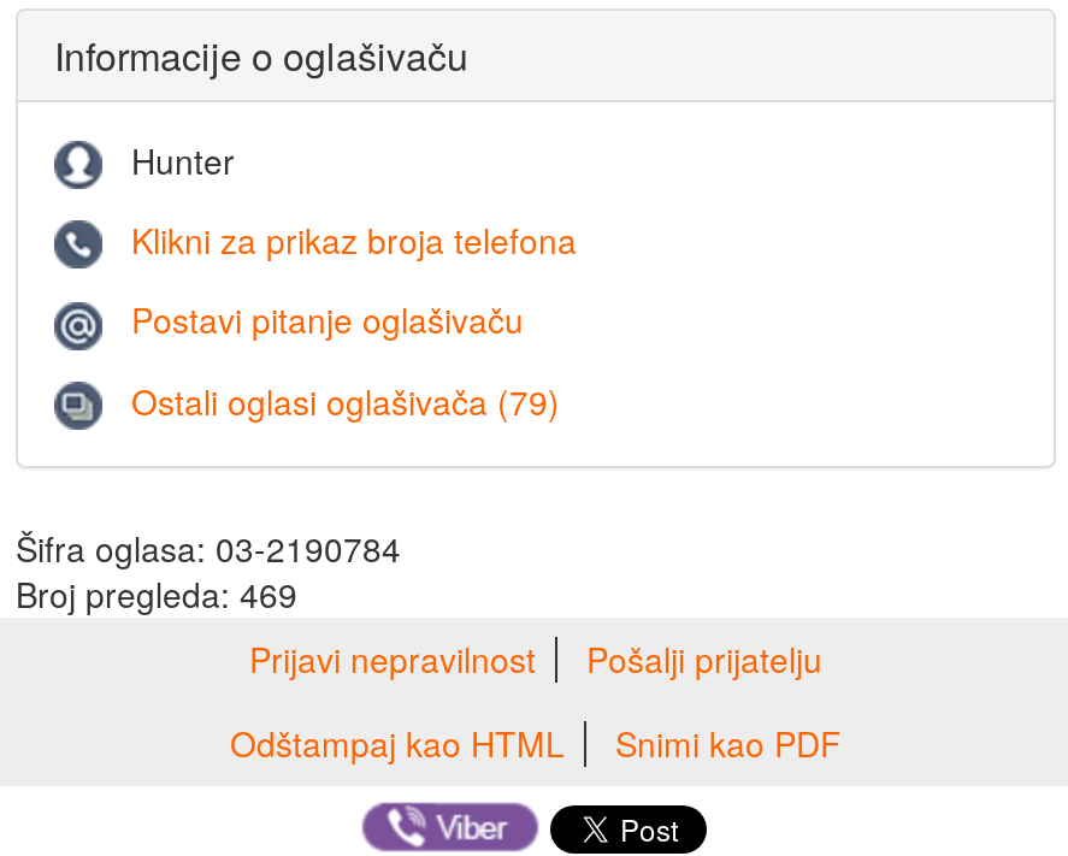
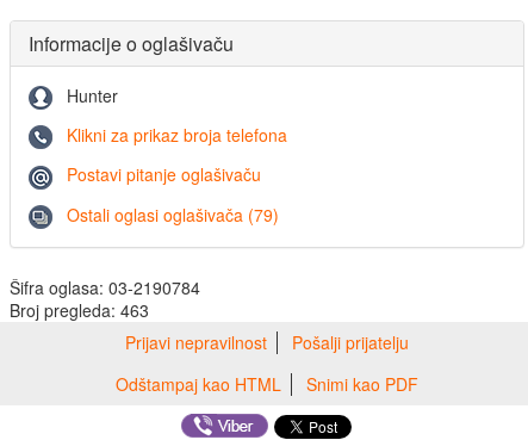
- Broj pregleda: 469
+ Broj pregleda: 463
